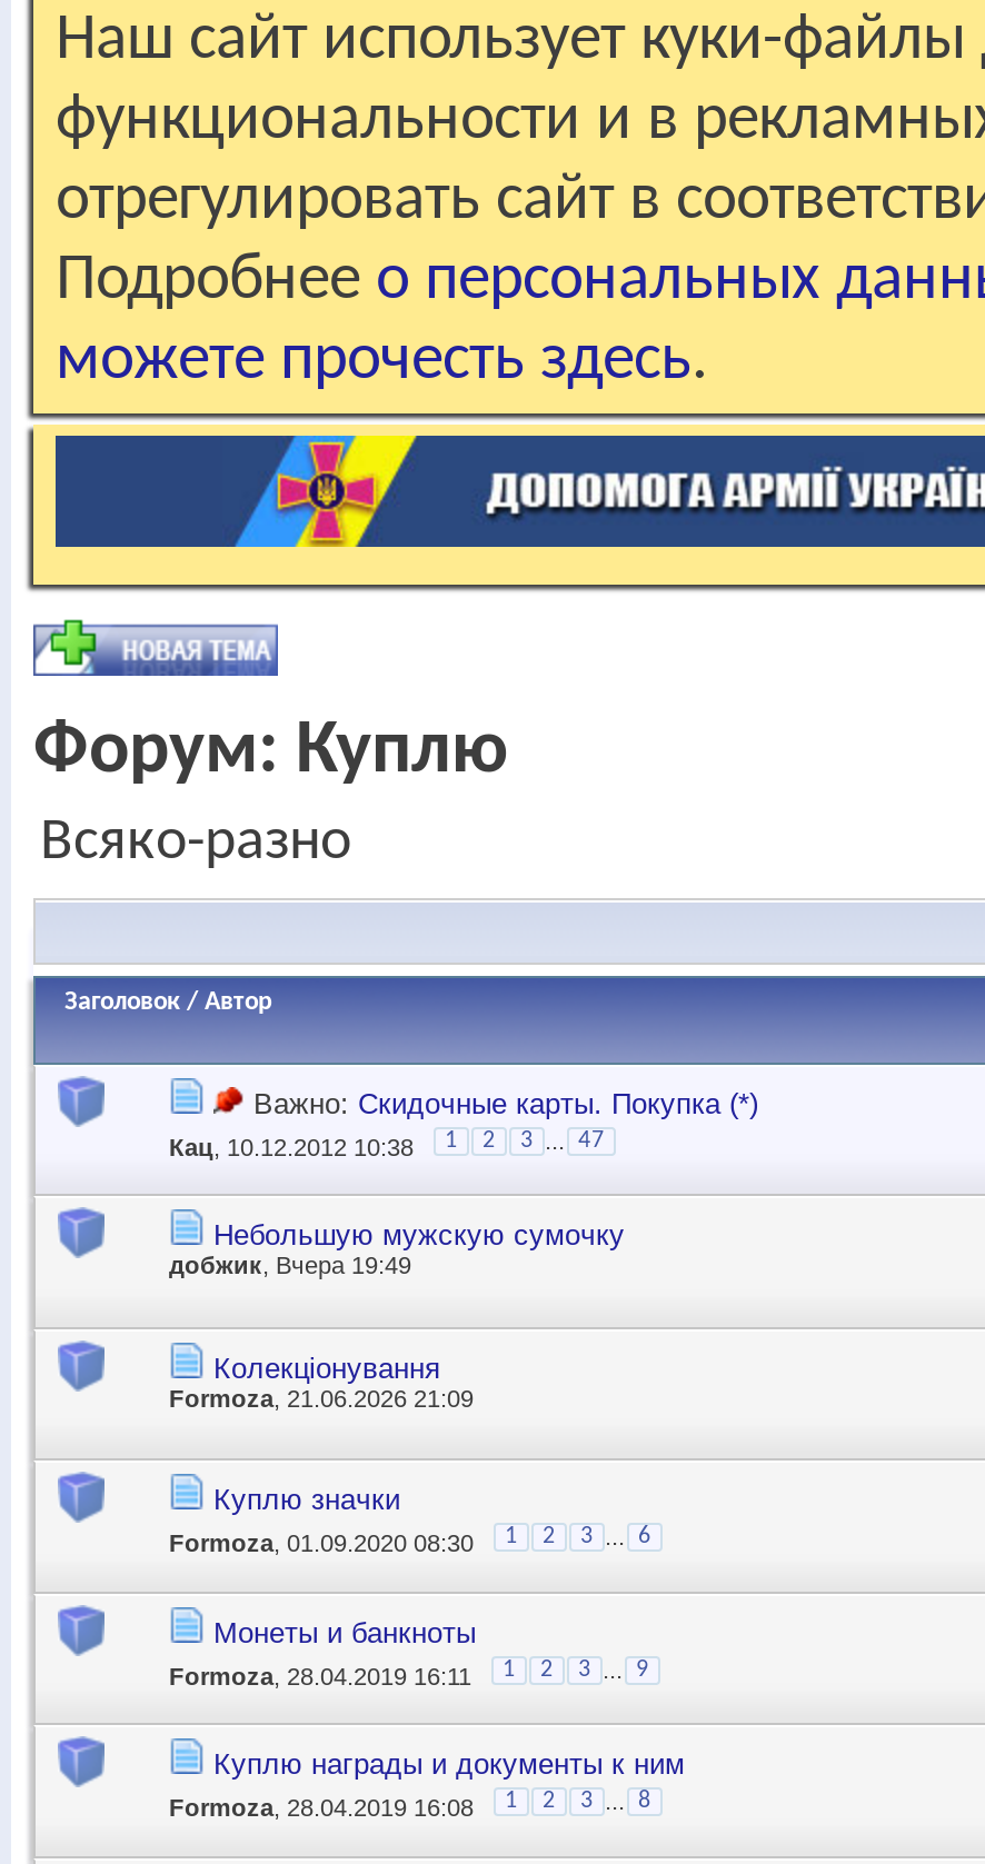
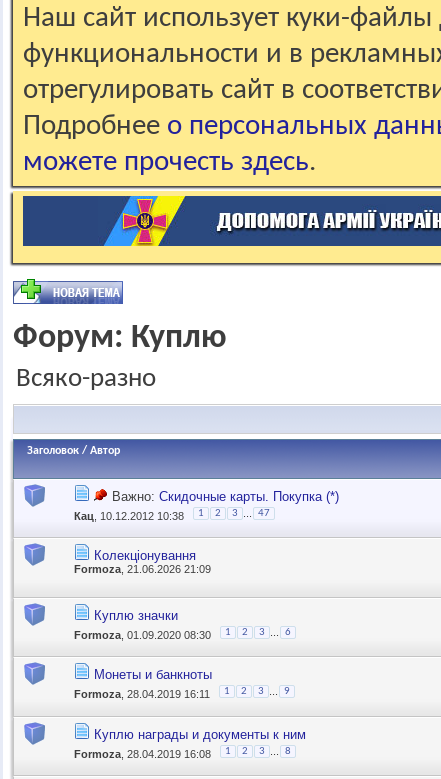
- Небольшую мужскую сумочку
- добжик, Вчера 19:49
